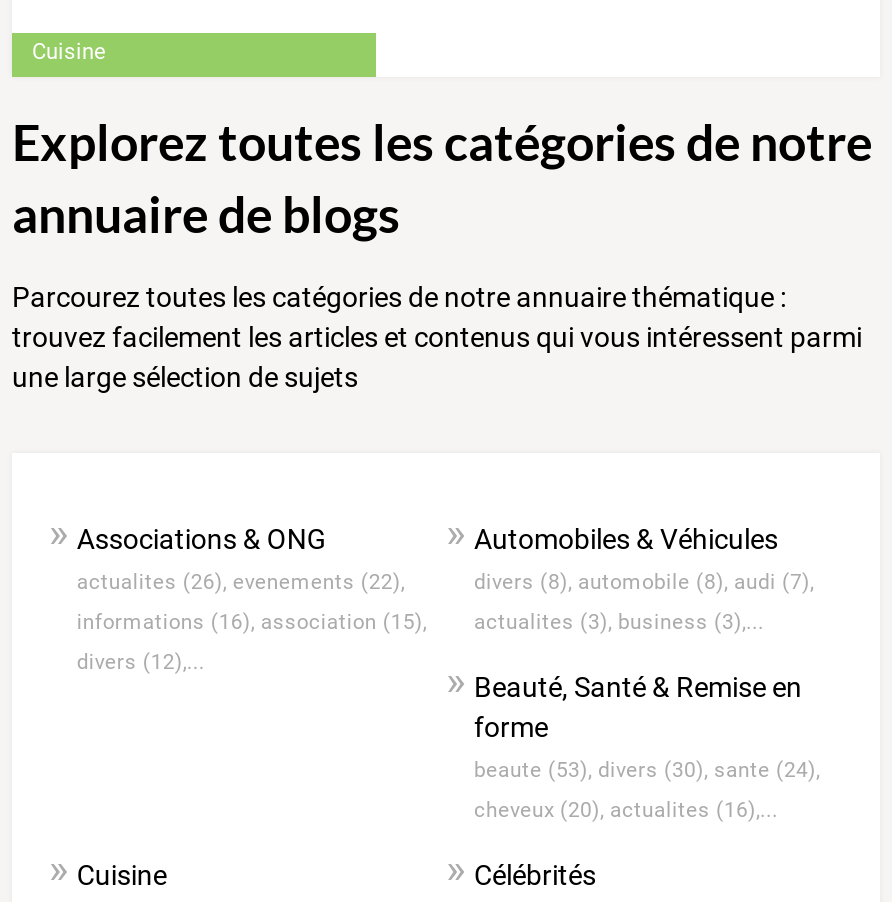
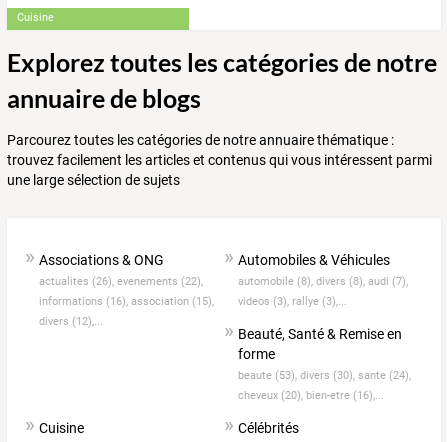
- divers (8), automobile (8), audi (7),
+ automobile (8), divers (8), audi (7),

- actualites (3), business (3),...
+ videos (3), rallye (3),...

- cheveux (20), actualites (16),...
+ cheveux (20), bien-etre (16),...
